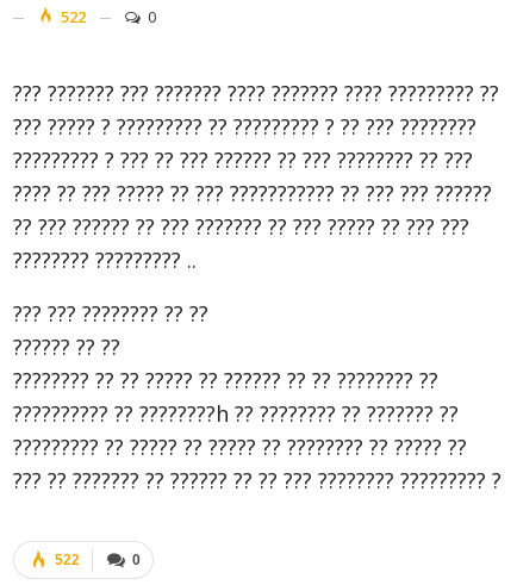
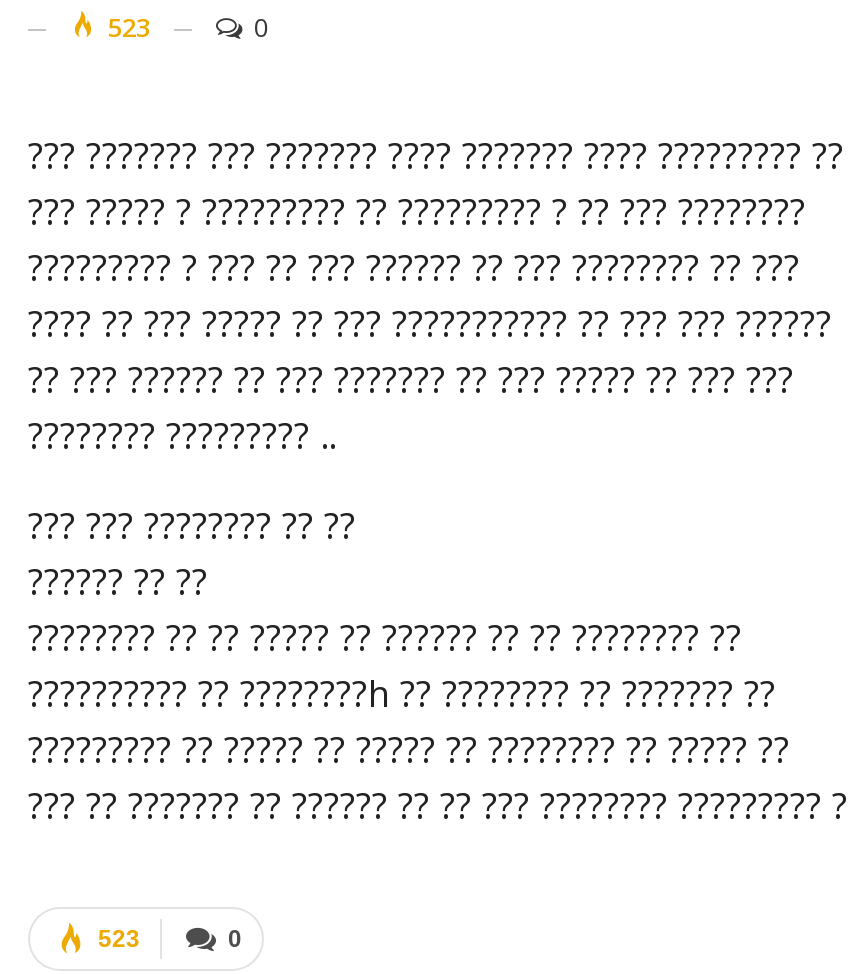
- 522
+ 523

- 522
+ 523
